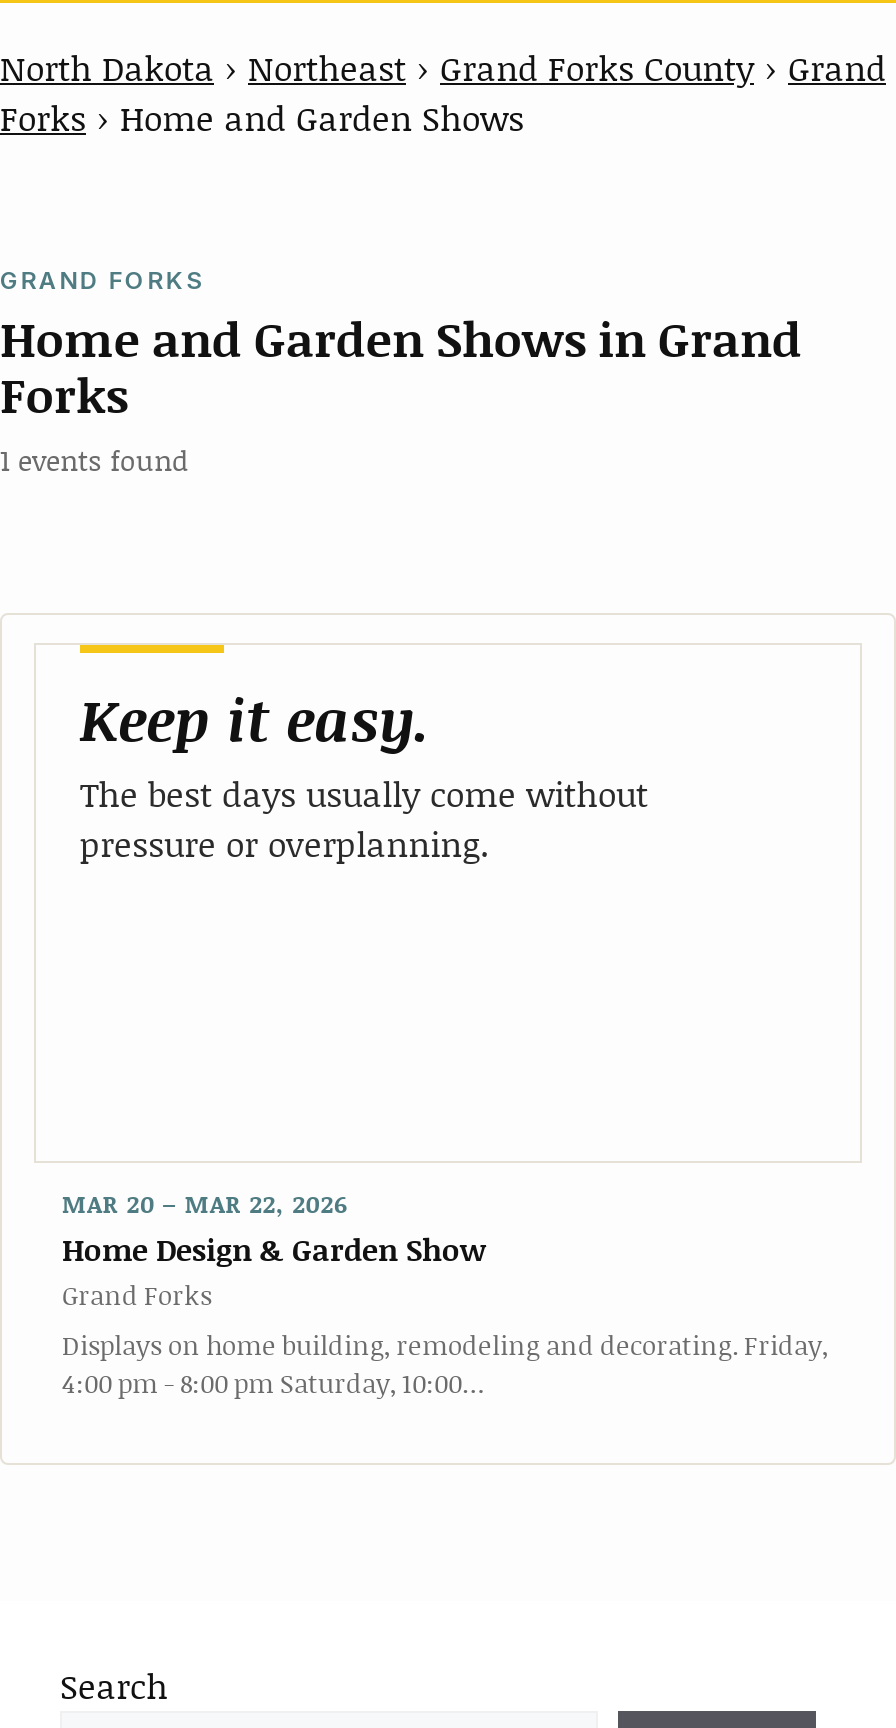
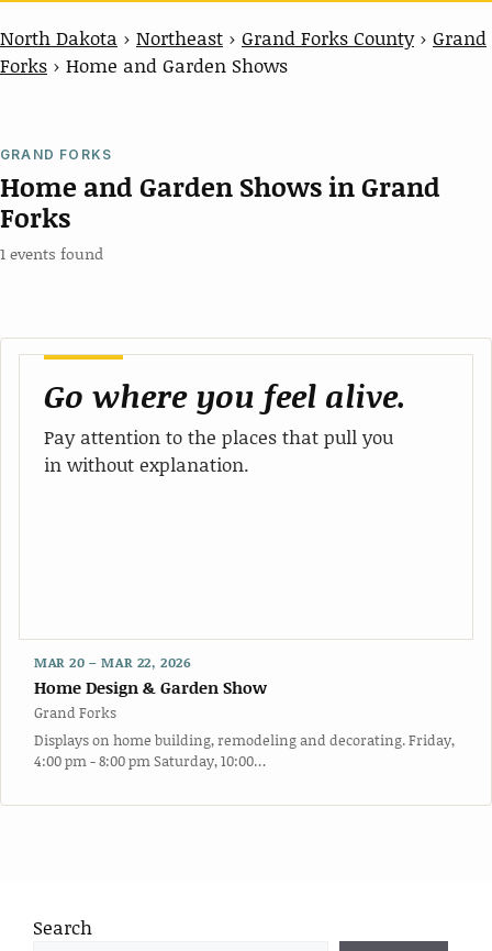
- Keep it easy.
- The best days usually come without
- pressure or overplanning.
+ Go where you feel alive.
+ Pay attention to the places that pull you
+ in without explanation.
